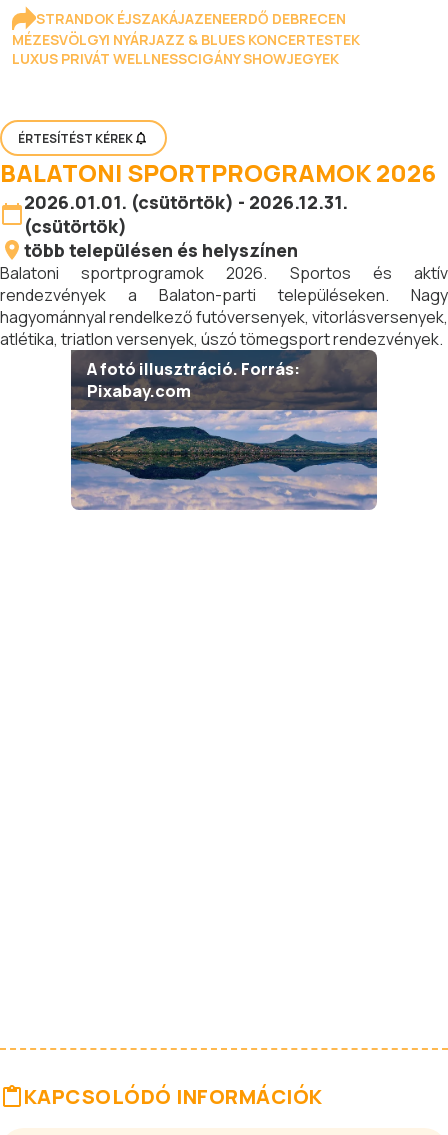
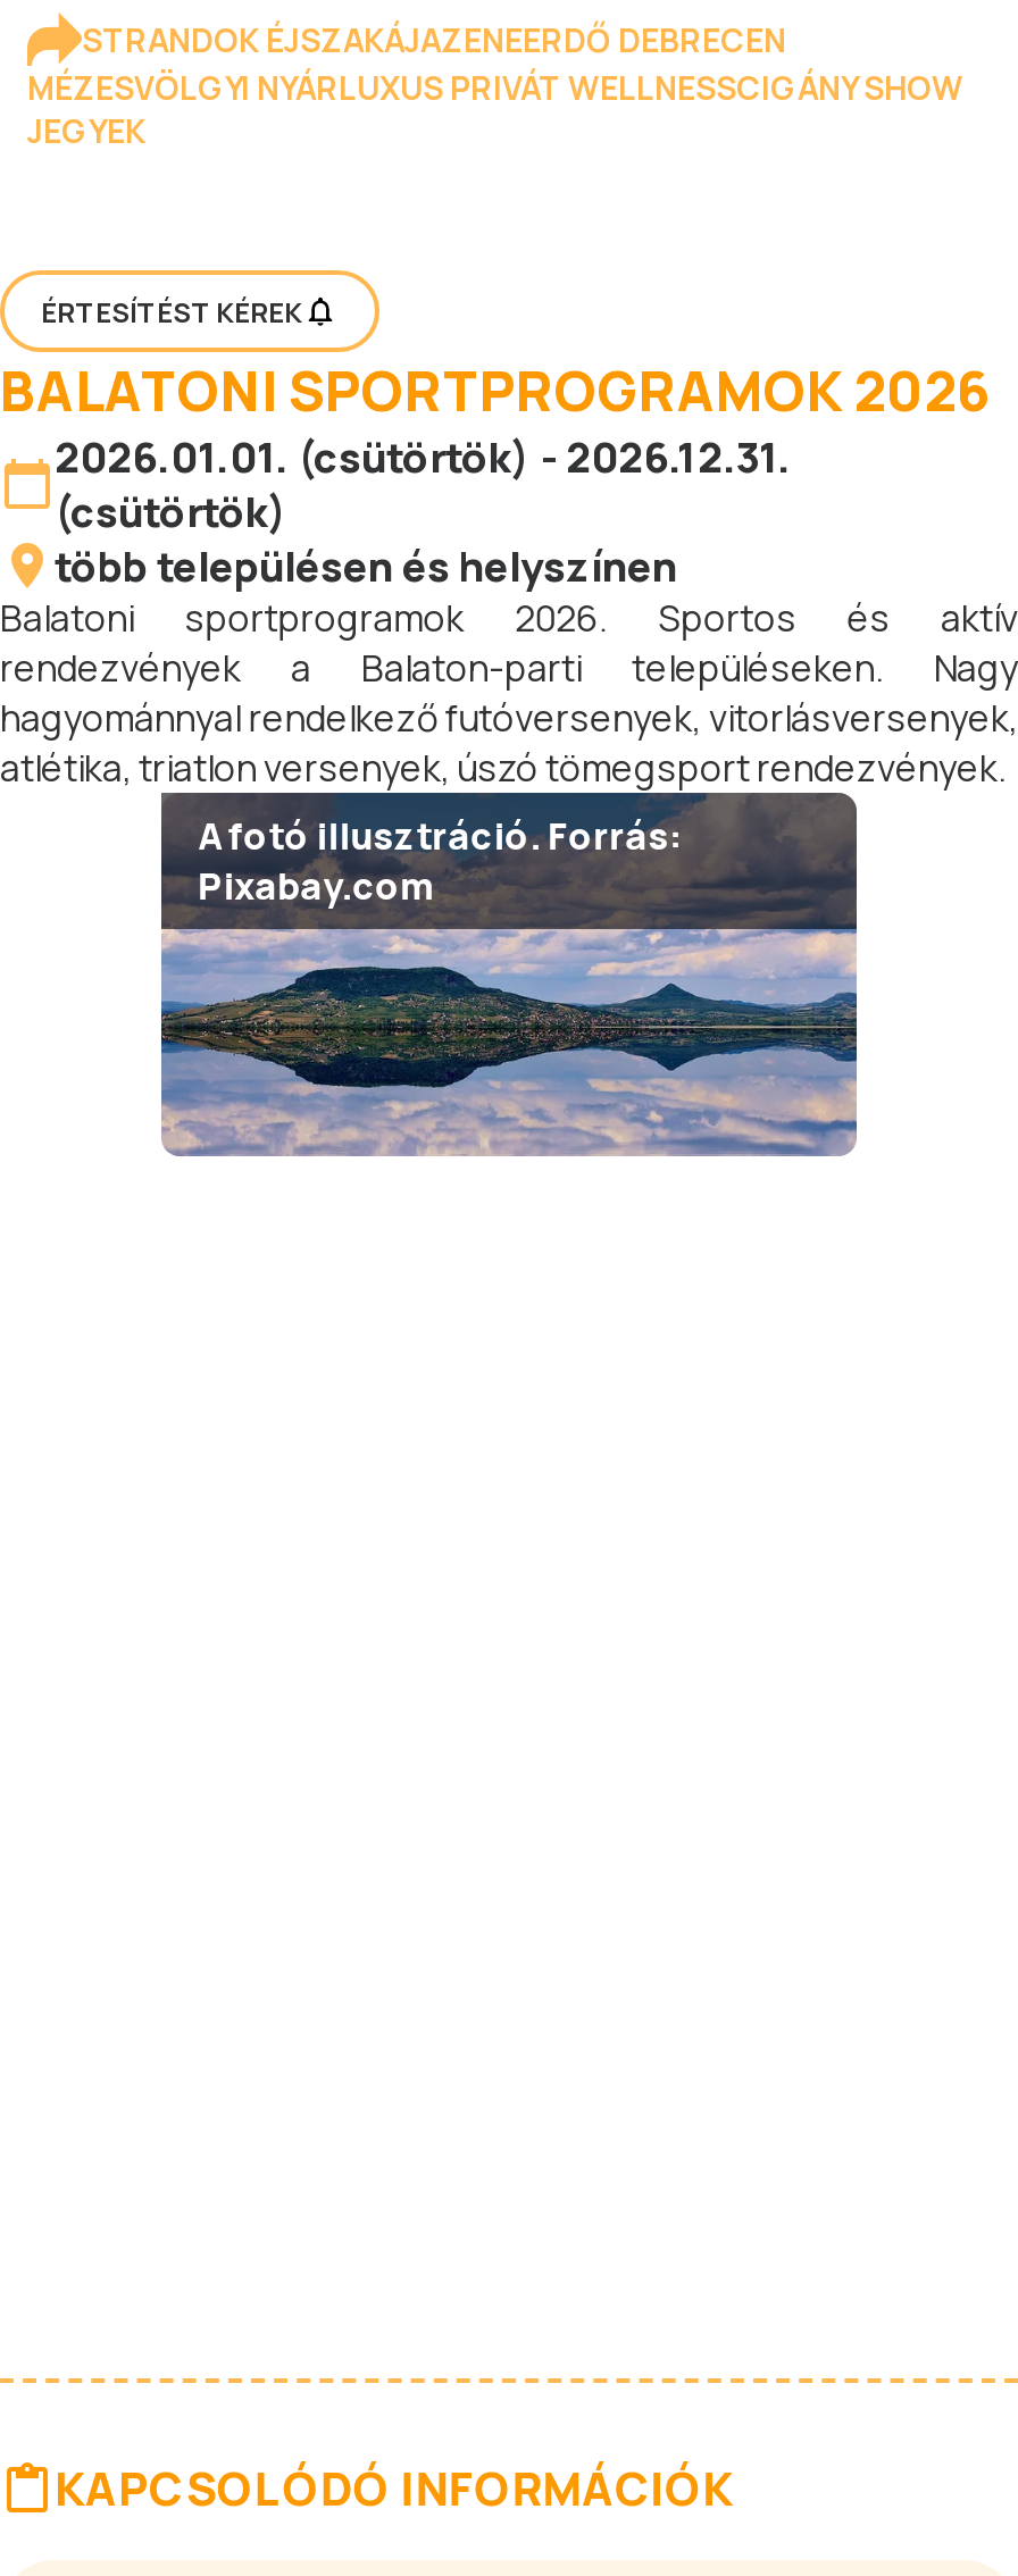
- MÉZESVÖLGYI NYÁRJAZZ & BLUES KONCERTESTEK
- LUXUS PRIVÁT WELLNESSCIGÁNY SHOWJEGYEK
+ MÉZESVÖLGYI NYÁRLUXUS PRIVÁT WELLNESSCIGÁNY SHOW
+ JEGYEK
